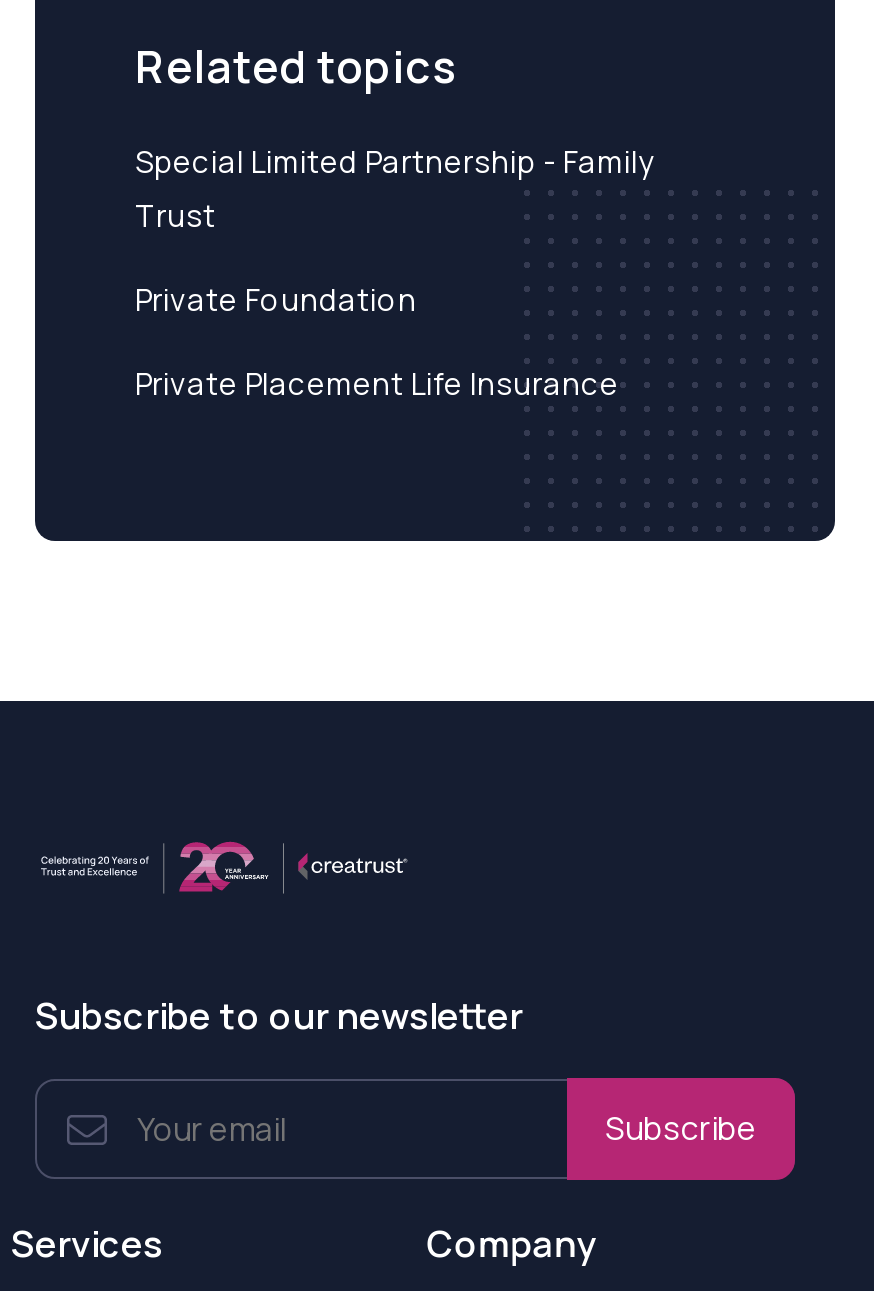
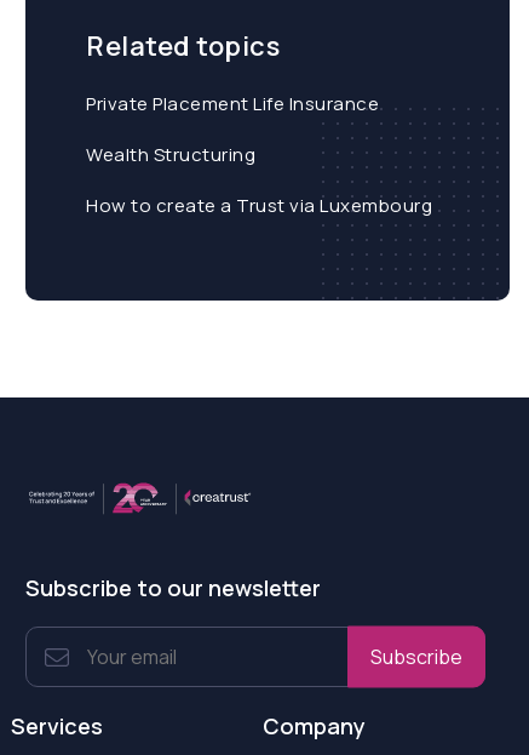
- Special Limited Partnership - Family
- Trust
- Private Foundation

moved up: Private Placement Life Insurance

+ Wealth Structuring
+ How to create a Trust via Luxembourg
